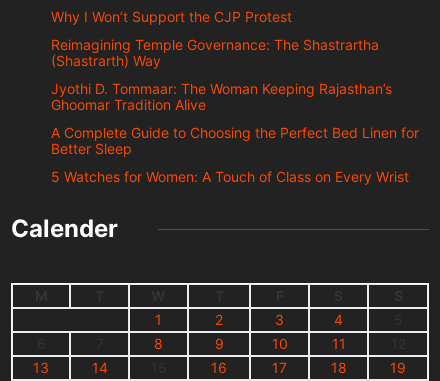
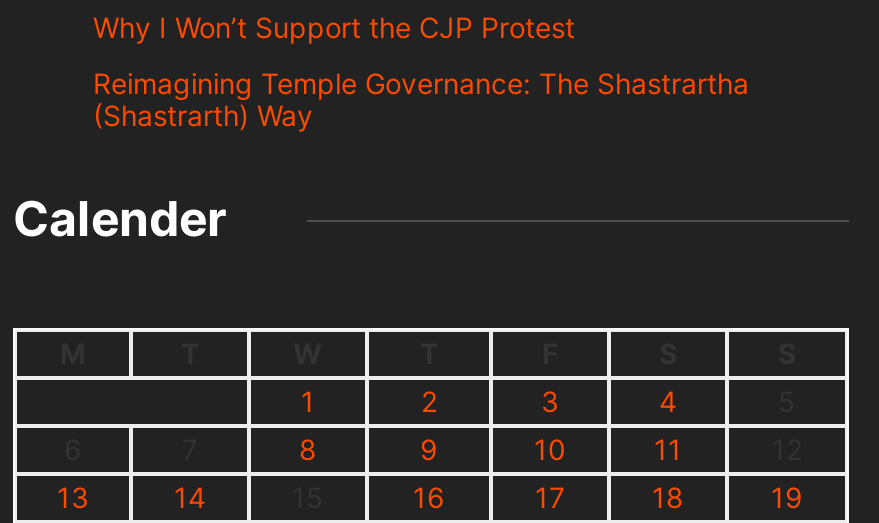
- Jyothi D. Tommaar: The Woman Keeping Rajasthan’s
- Ghoomar Tradition Alive
- A Complete Guide to Choosing the Perfect Bed Linen for
- Better Sleep
- 5 Watches for Women: A Touch of Class on Every Wrist
